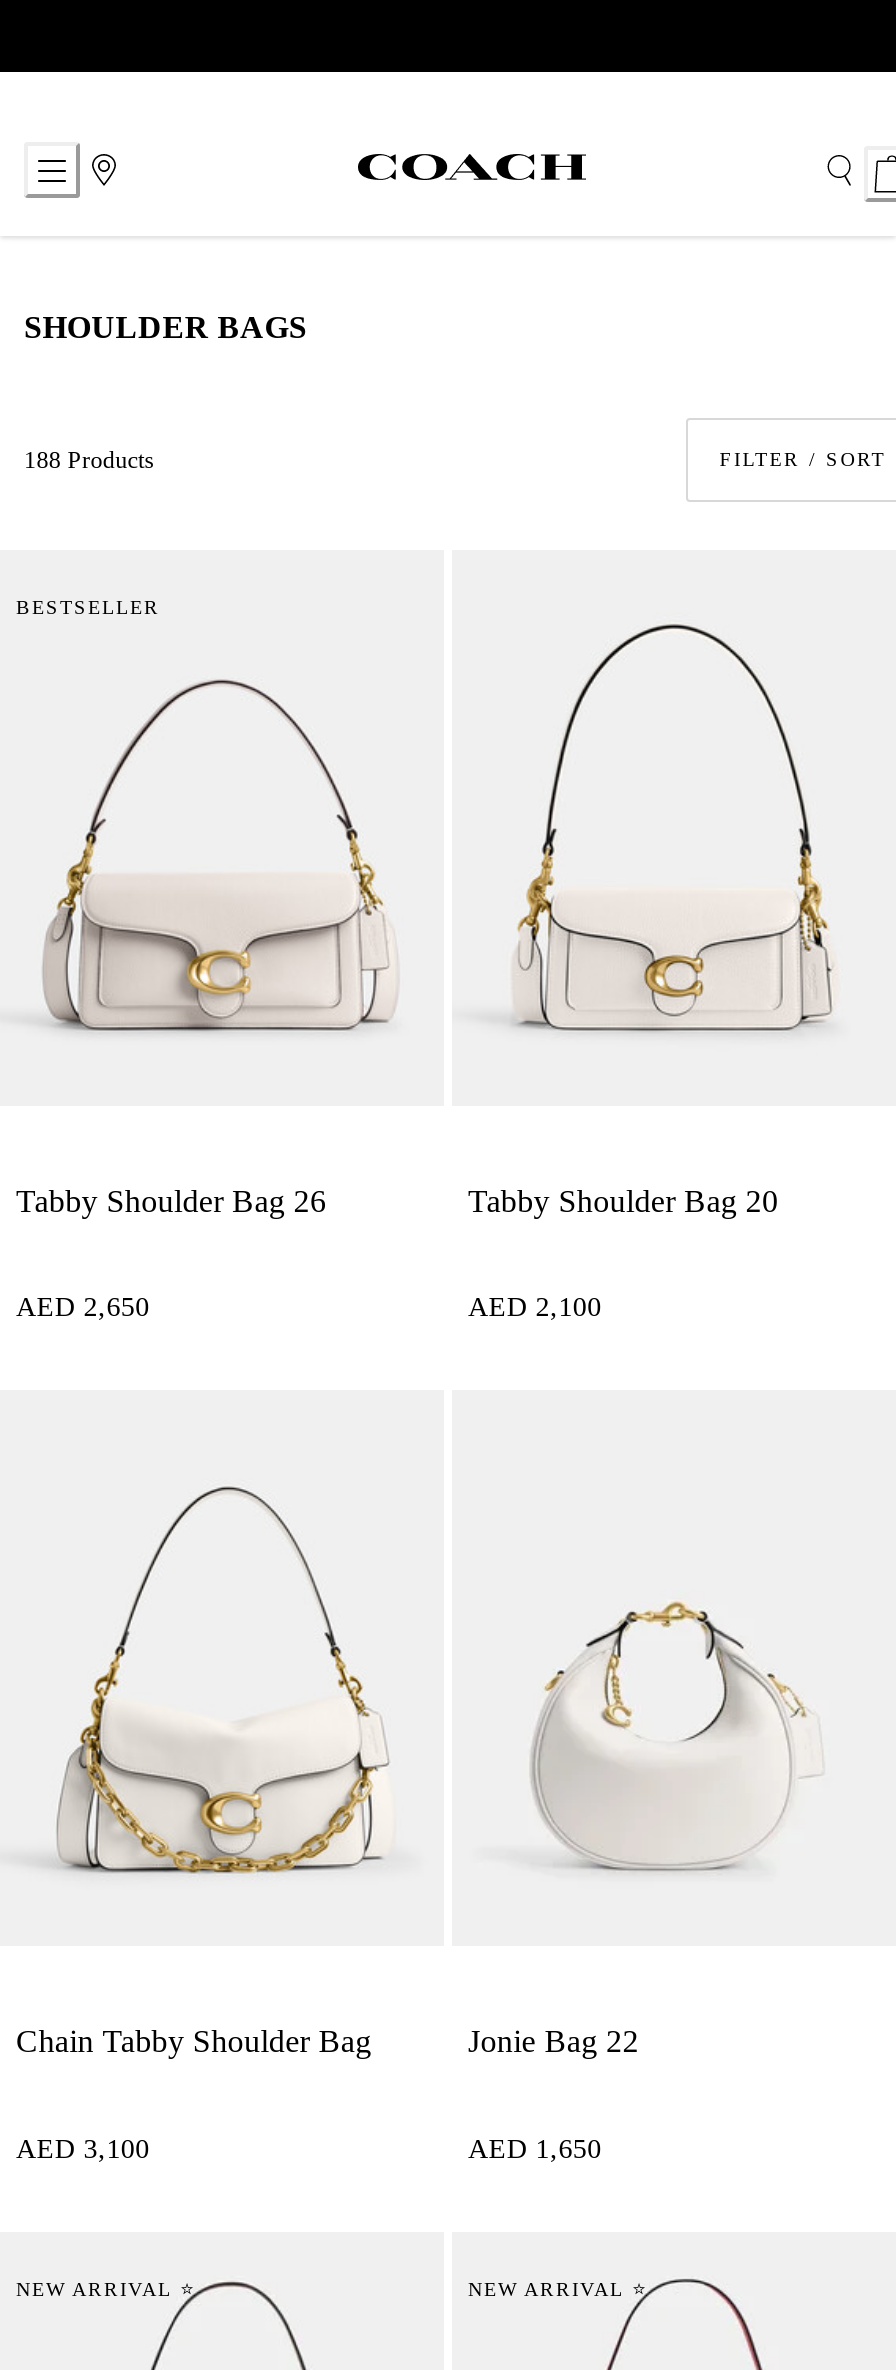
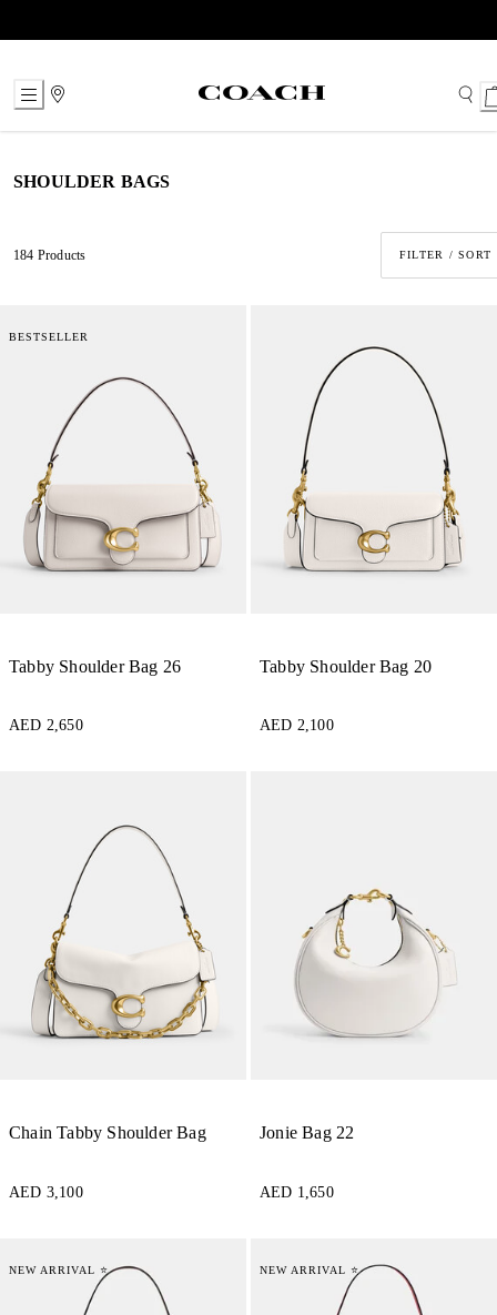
- 188 Products
+ 184 Products
